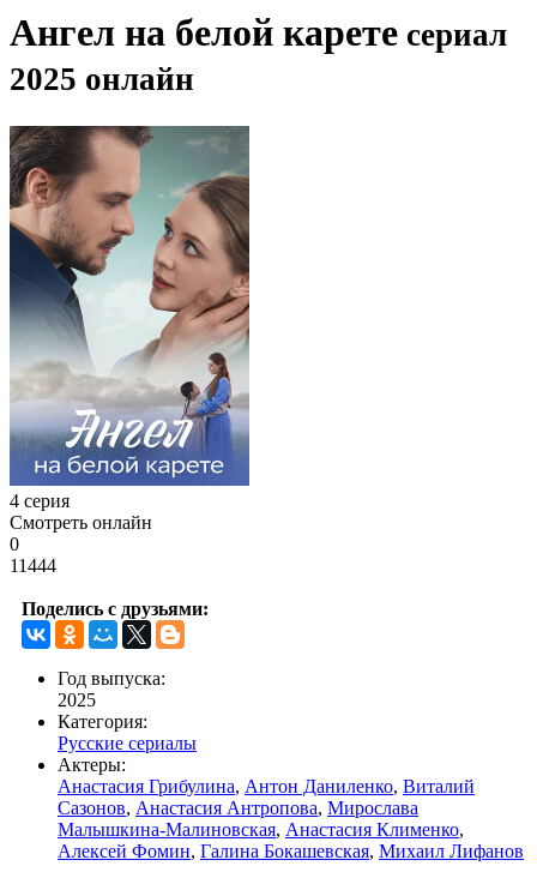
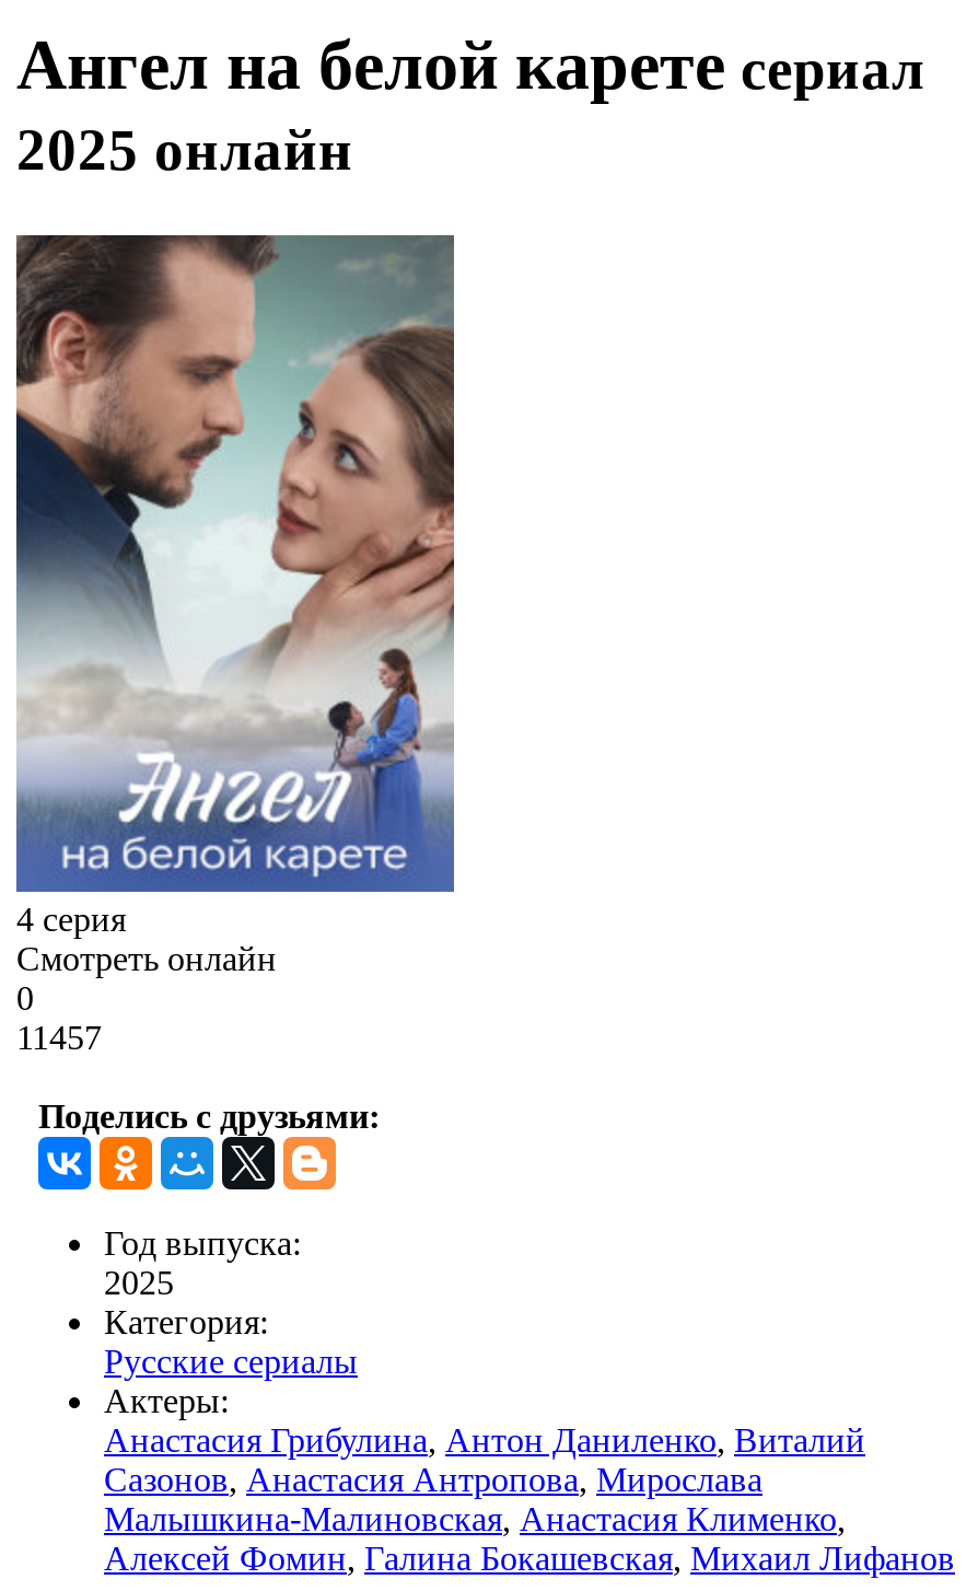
- 11444
+ 11457
